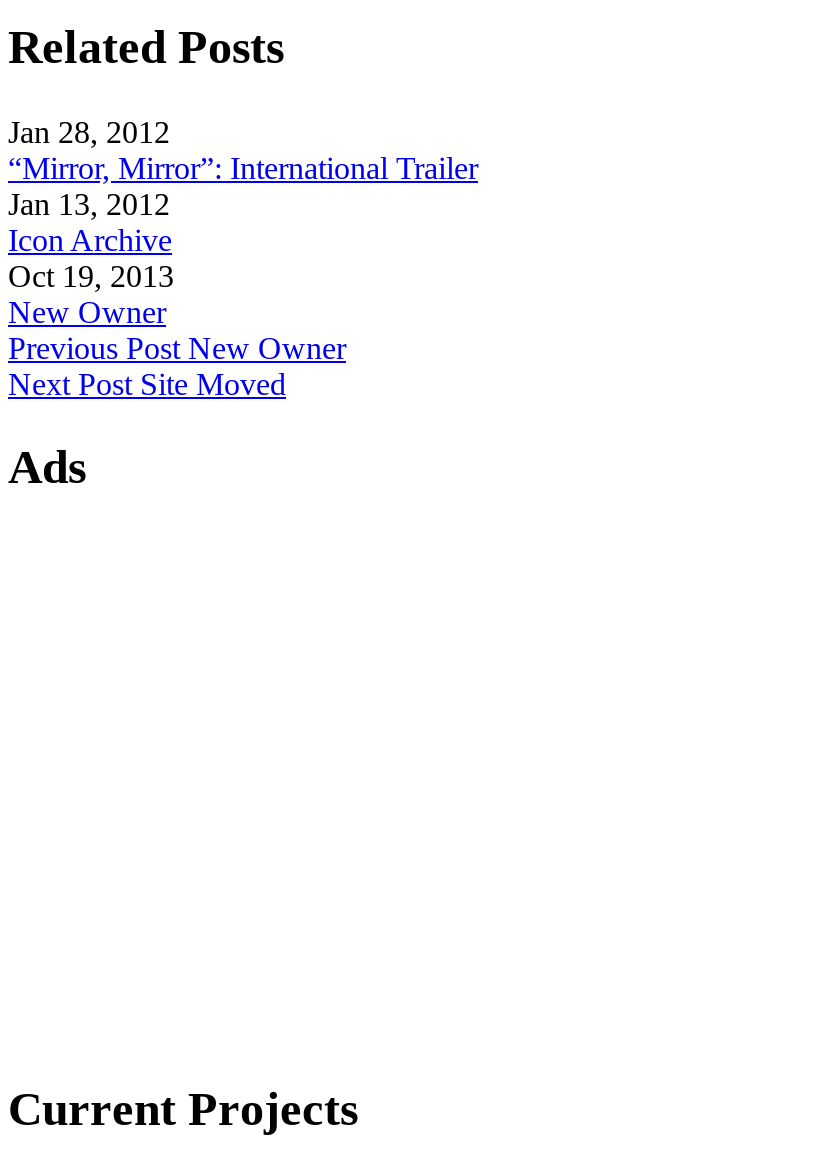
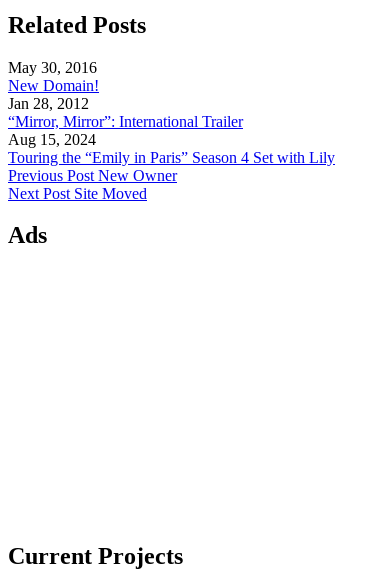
+ May 30, 2016
+ New Domain!

moved down: Jan 28, 2012 | “Mirror, Mirror”: International Trailer

- Jan 13, 2012
- Icon Archive
- Oct 19, 2013
- New Owner
+ Aug 15, 2024
+ Touring the “Emily in Paris” Season 4 Set with Lily
